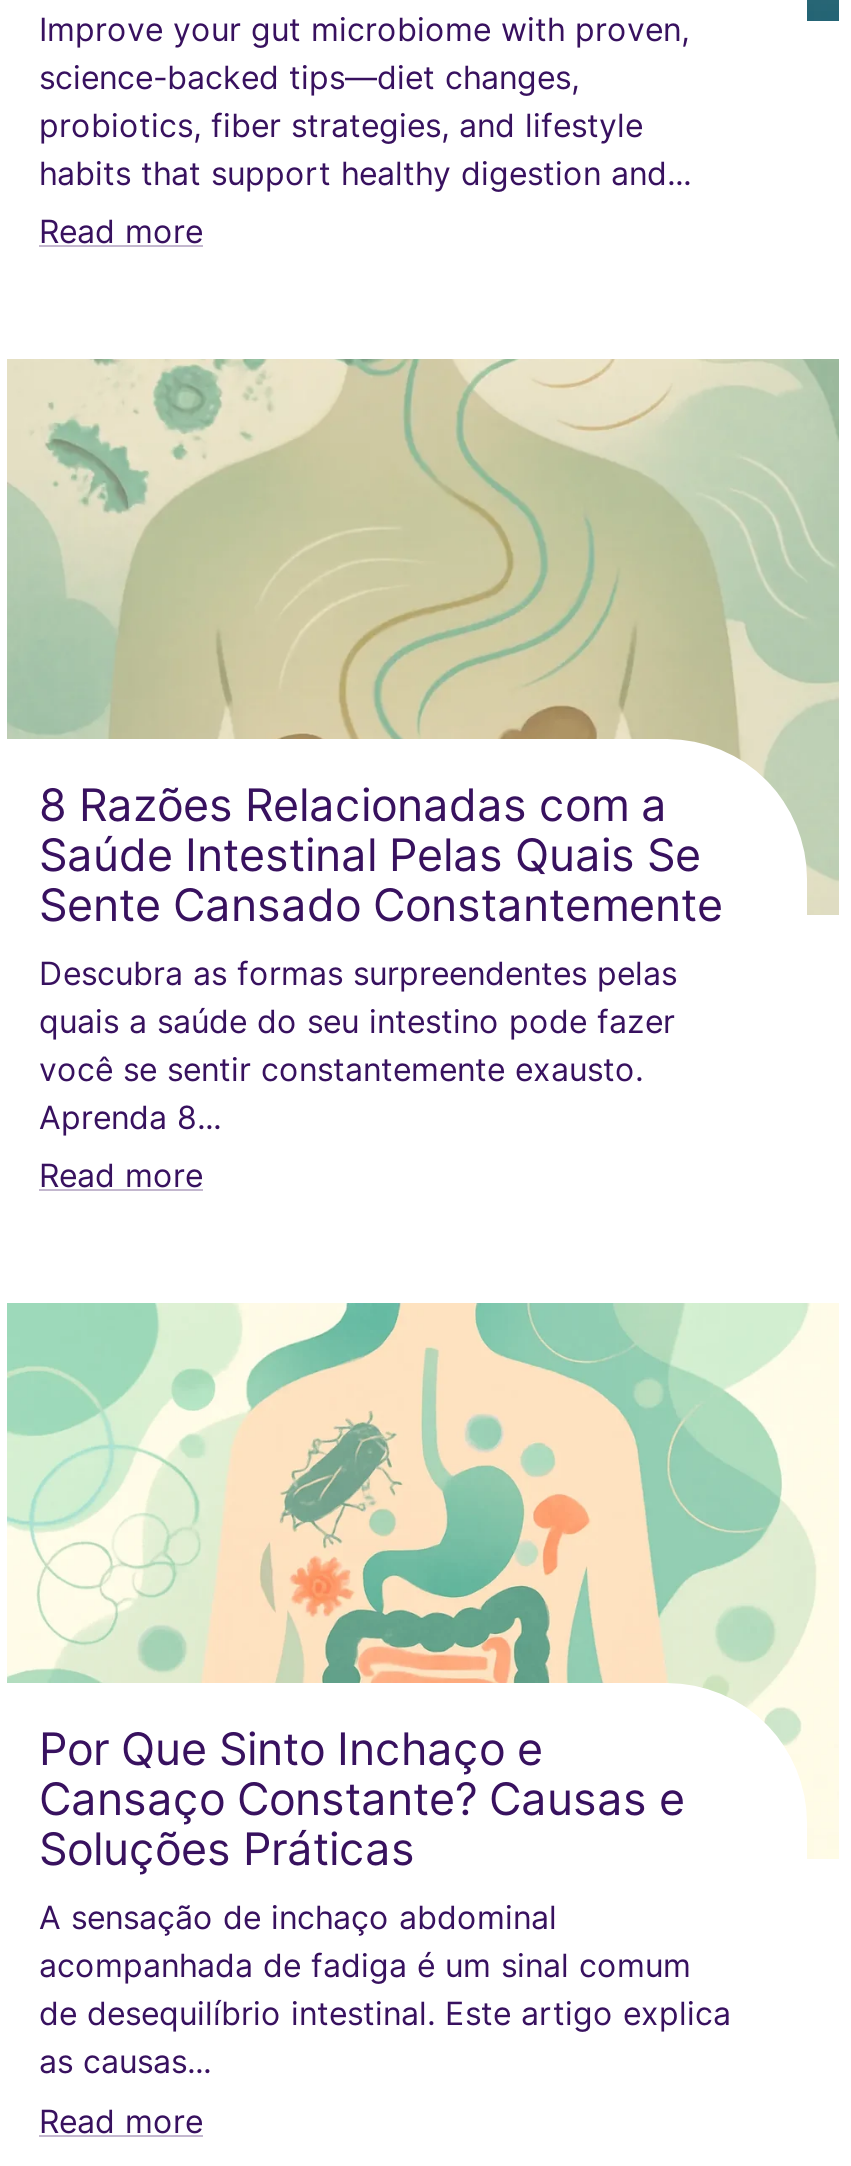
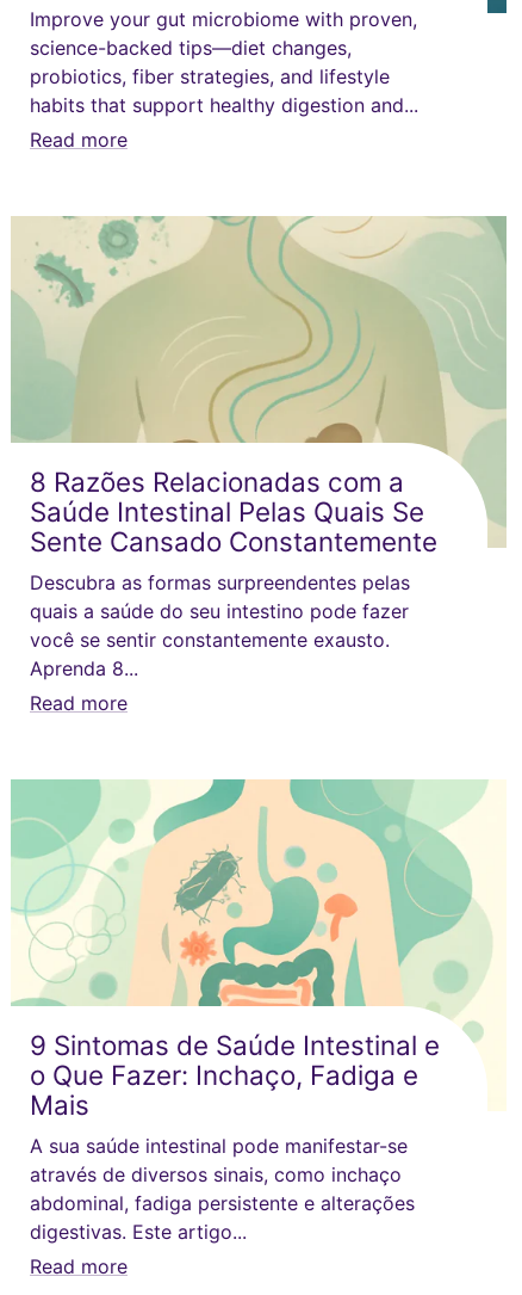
- Por Que Sinto Inchaço e
- Cansaço Constante? Causas e
- Soluções Práticas
- A sensação de inchaço abdominal
- acompanhada de fadiga é um sinal comum
- de desequilíbrio intestinal. Este artigo explica
- as causas...
+ 9 Sintomas de Saúde Intestinal e
+ o Que Fazer: Inchaço, Fadiga e
+ Mais
+ A sua saúde intestinal pode manifestar-se
+ através de diversos sinais, como inchaço
+ abdominal, fadiga persistente e alterações
+ digestivas. Este artigo...
